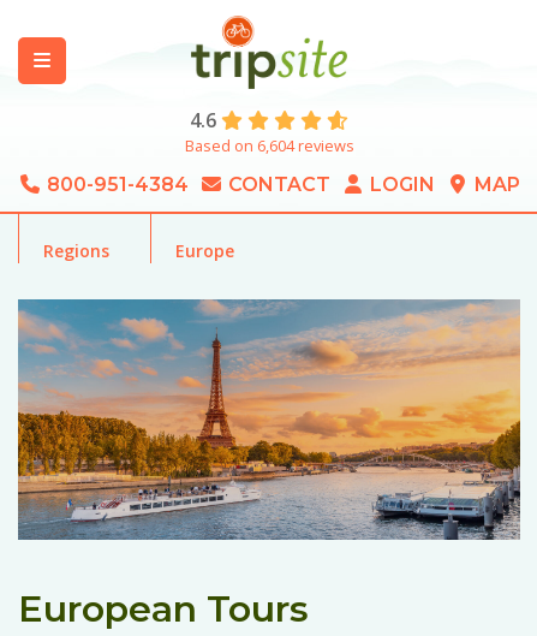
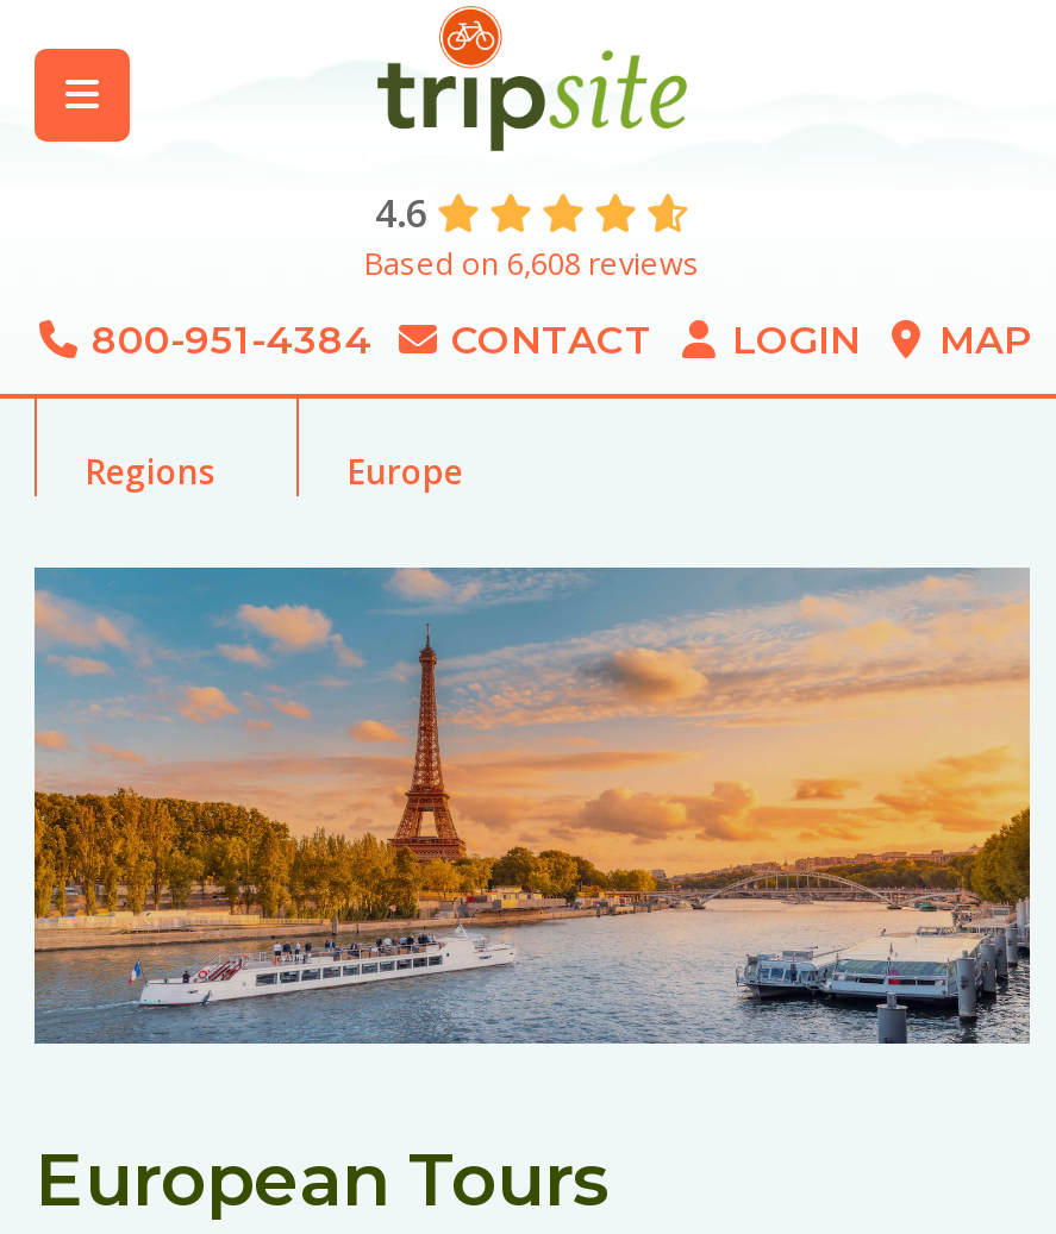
- Based on 6,604 reviews
+ Based on 6,608 reviews
